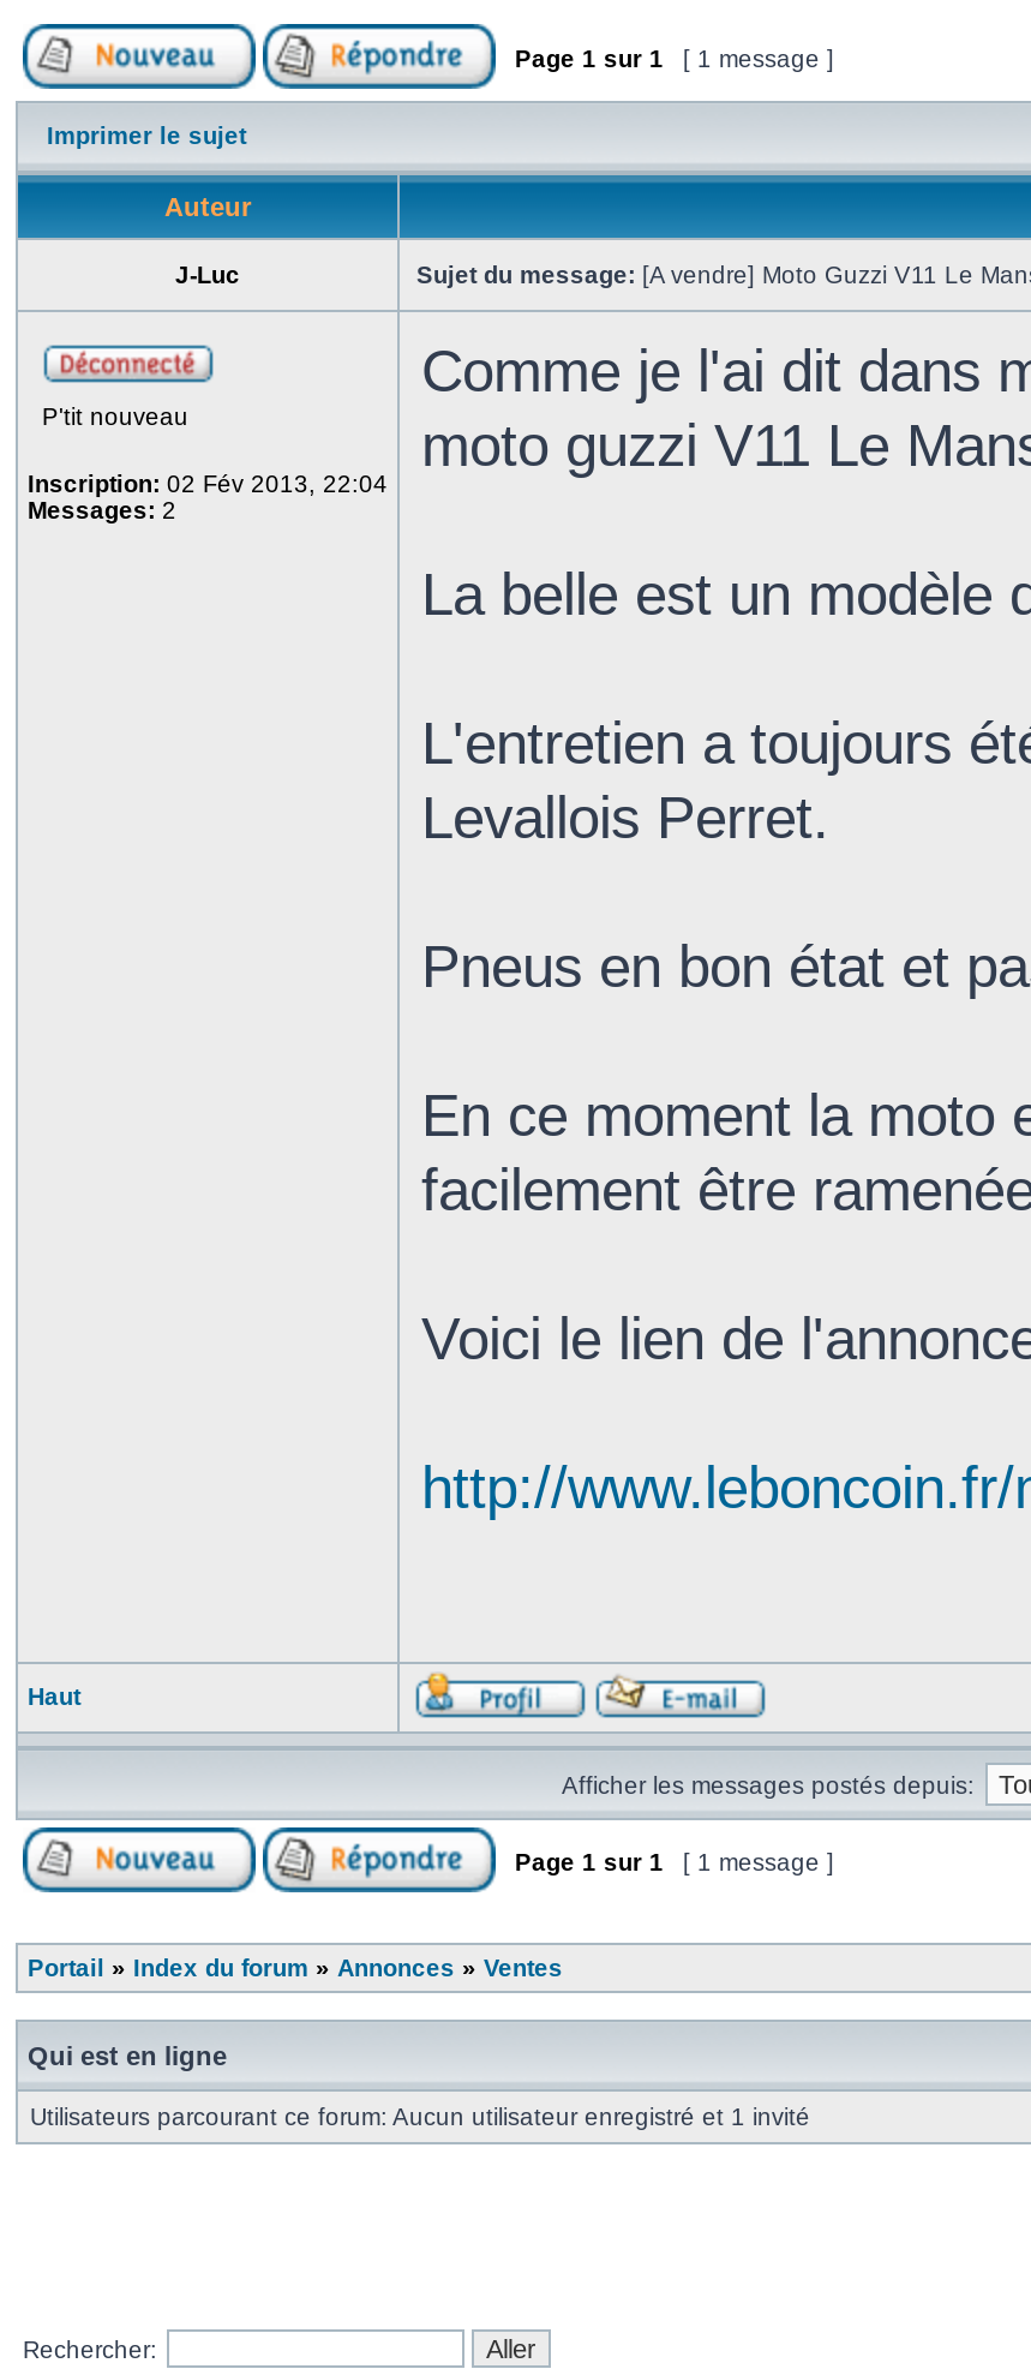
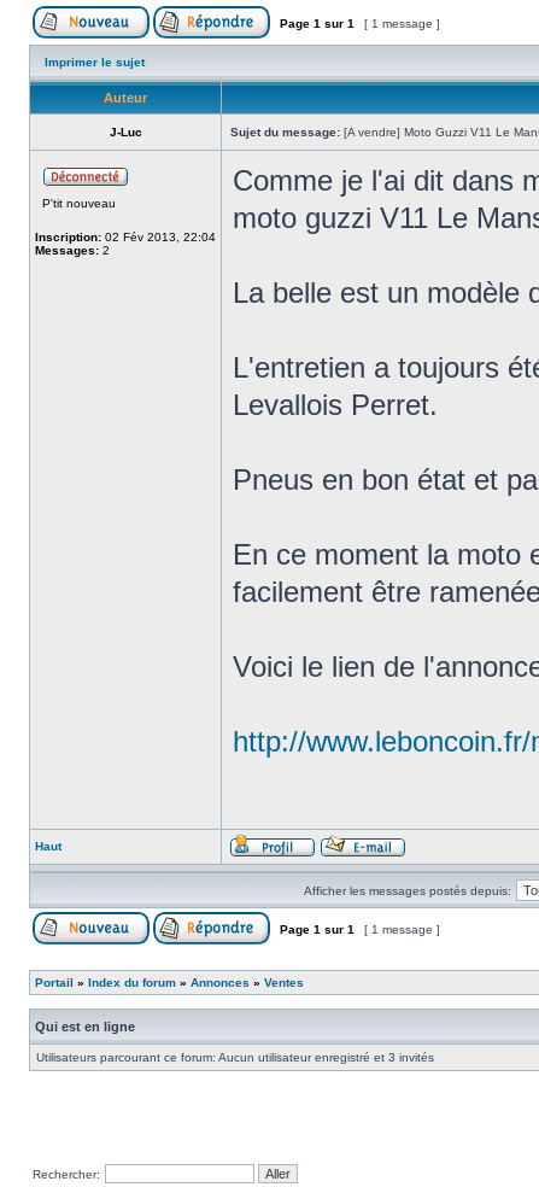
- Utilisateurs parcourant ce forum: Aucun utilisateur enregistré et 1 invité
+ Utilisateurs parcourant ce forum: Aucun utilisateur enregistré et 3 invités
